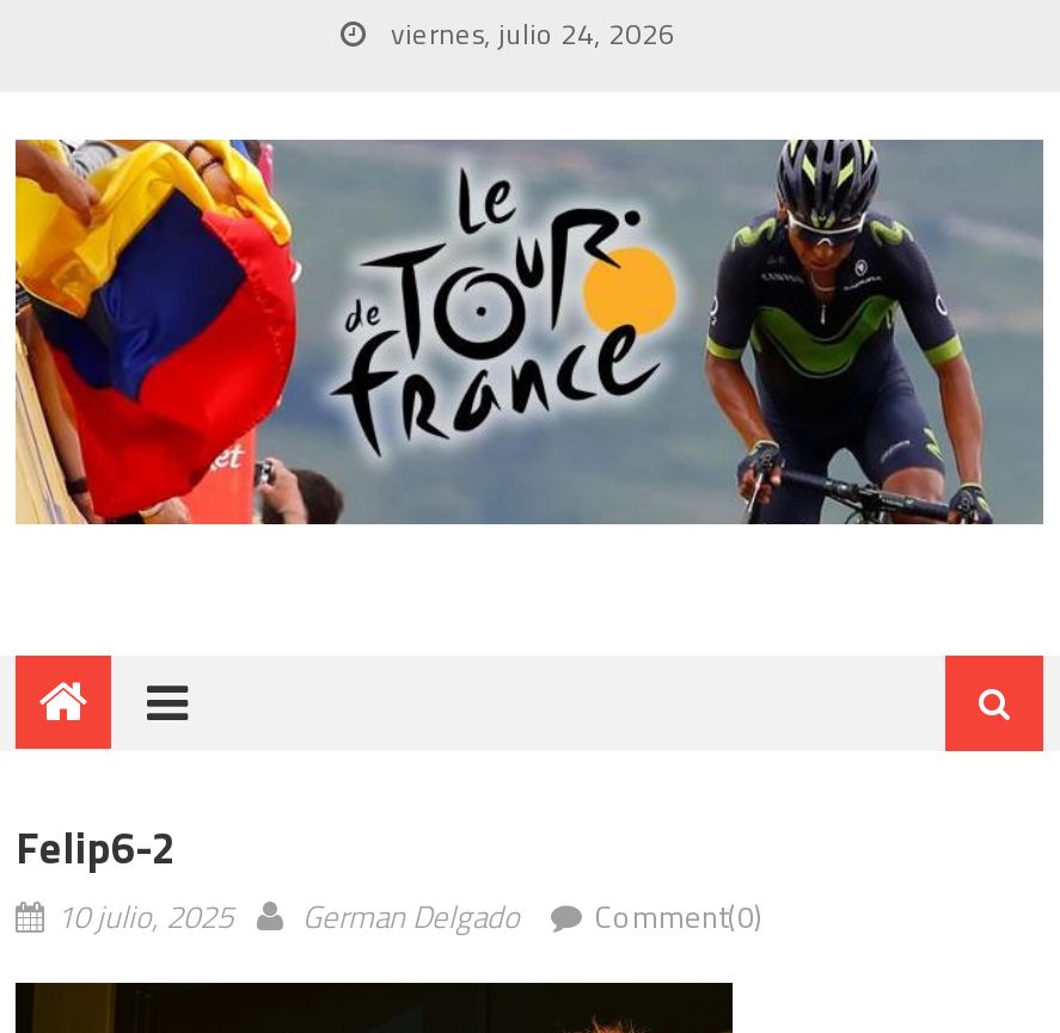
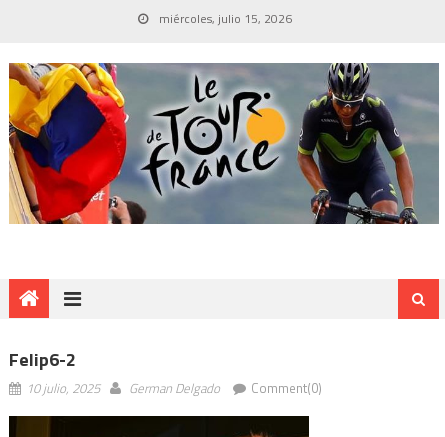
- viernes, julio 24, 2026
+ miércoles, julio 15, 2026
